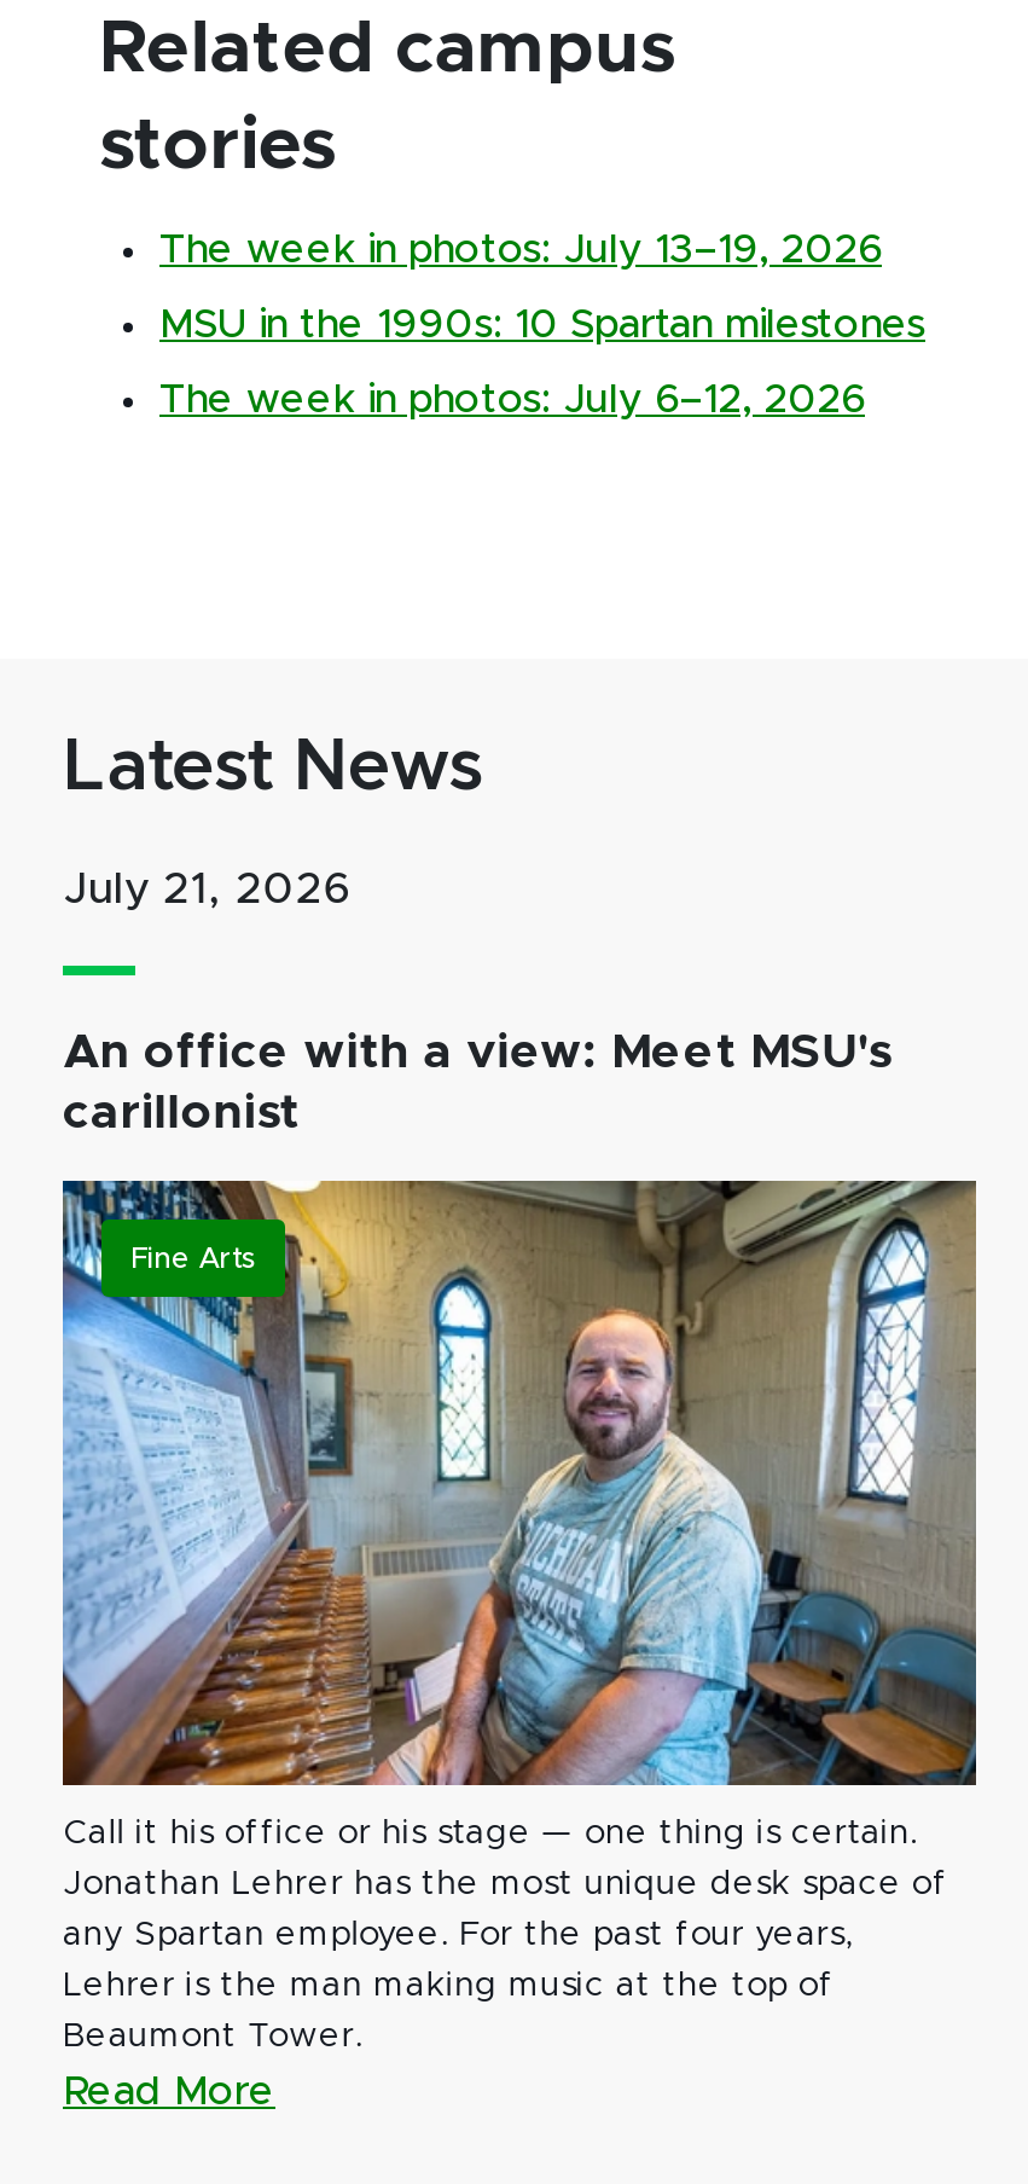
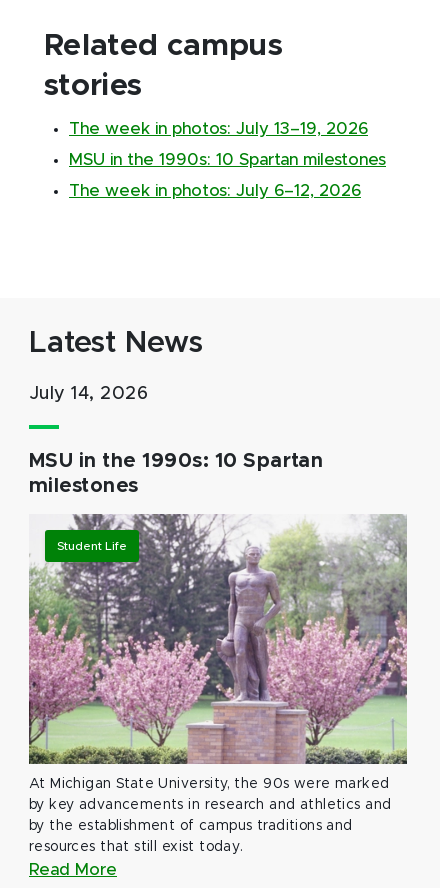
- [image]
- July 21, 2026
- An office with a view: Meet MSU's
- carillonist
- Fine Arts
+ [image]
+ July 14, 2026
+ MSU in the 1990s: 10 Spartan
+ milestones
+ Student Life

- Call it his office or his stage — one thing is certain.
- Jonathan Lehrer has the most unique desk space of
- any Spartan employee. For the past four years,
- Lehrer is the man making music at the top of
- Beaumont Tower.
+ At Michigan State University, the 90s were marked
+ by key advancements in research and athletics and
+ by the establishment of campus traditions and
+ resources that still exist today.
